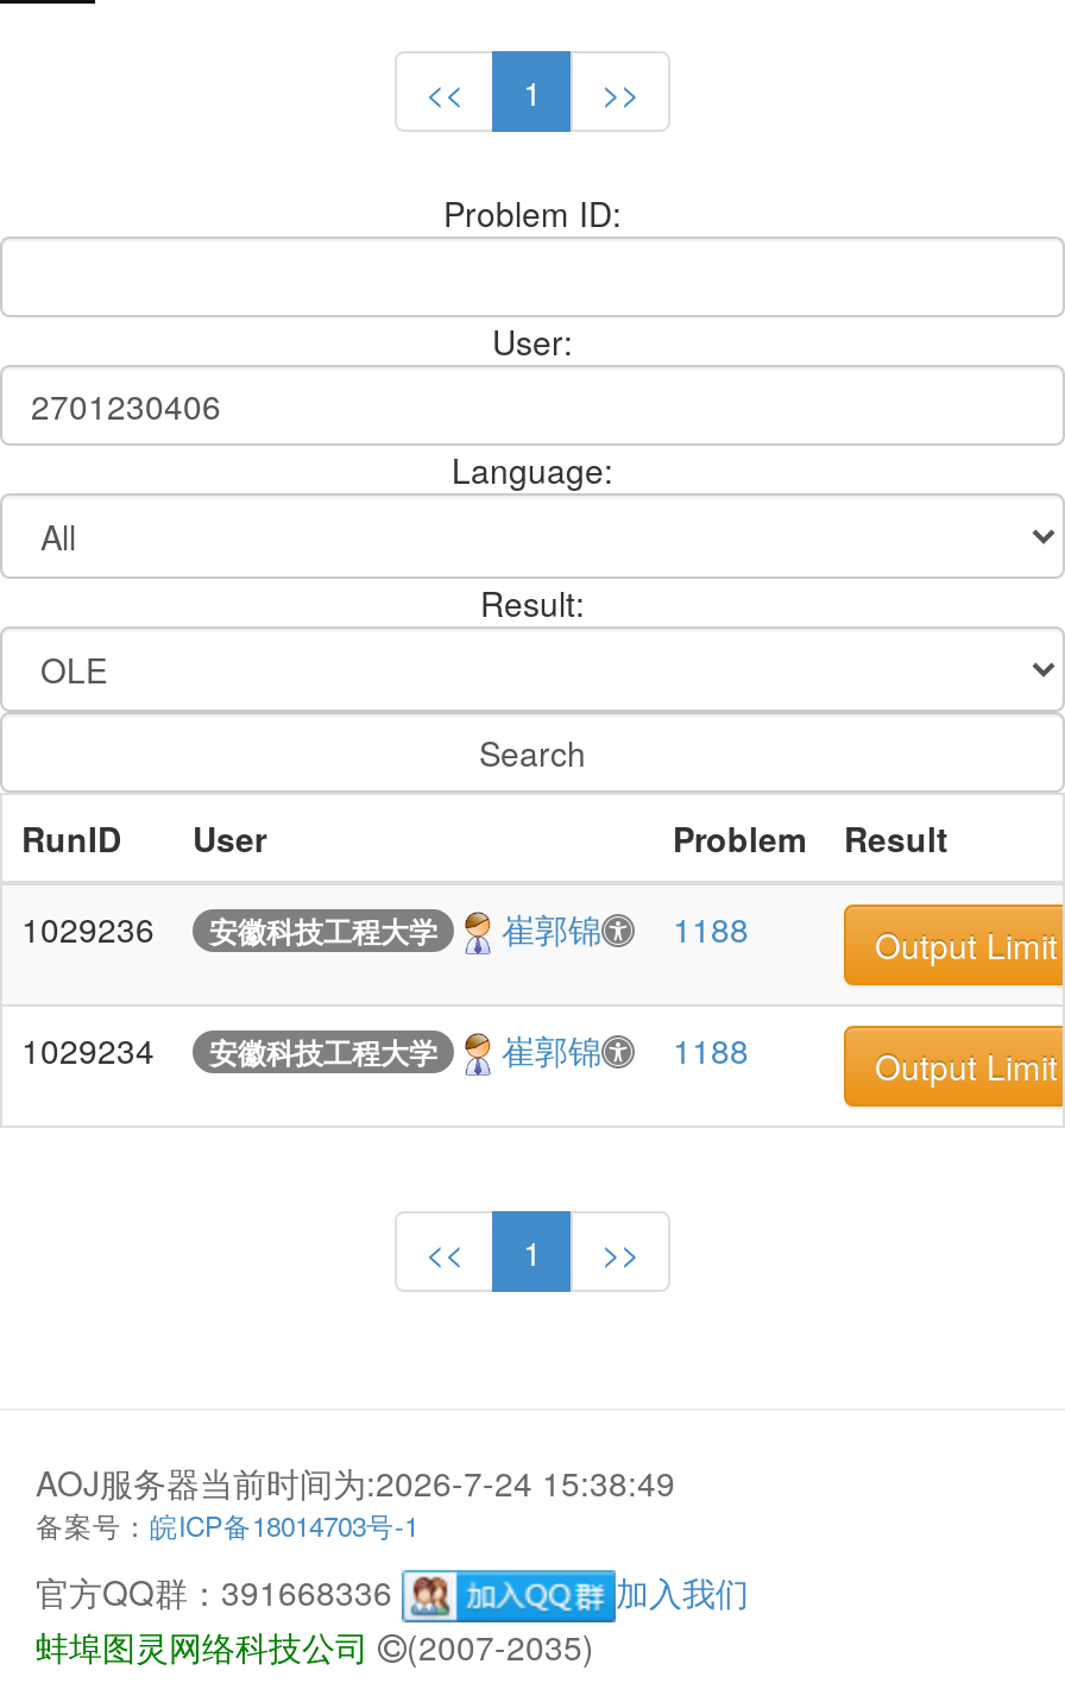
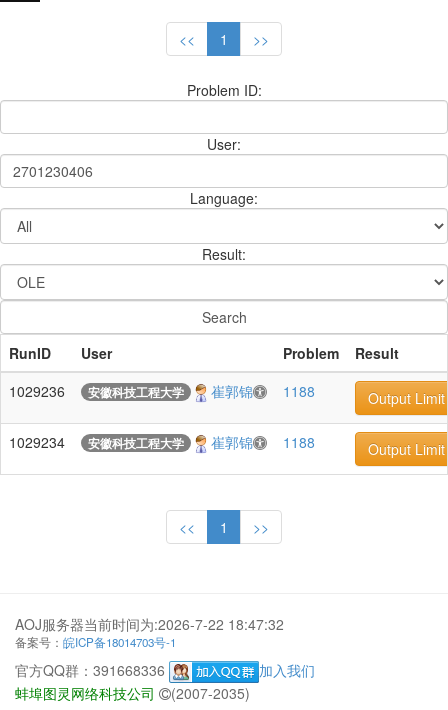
- AOJ服务器当前时间为:2026-7-24 15:38:49
+ AOJ服务器当前时间为:2026-7-22 18:47:32
